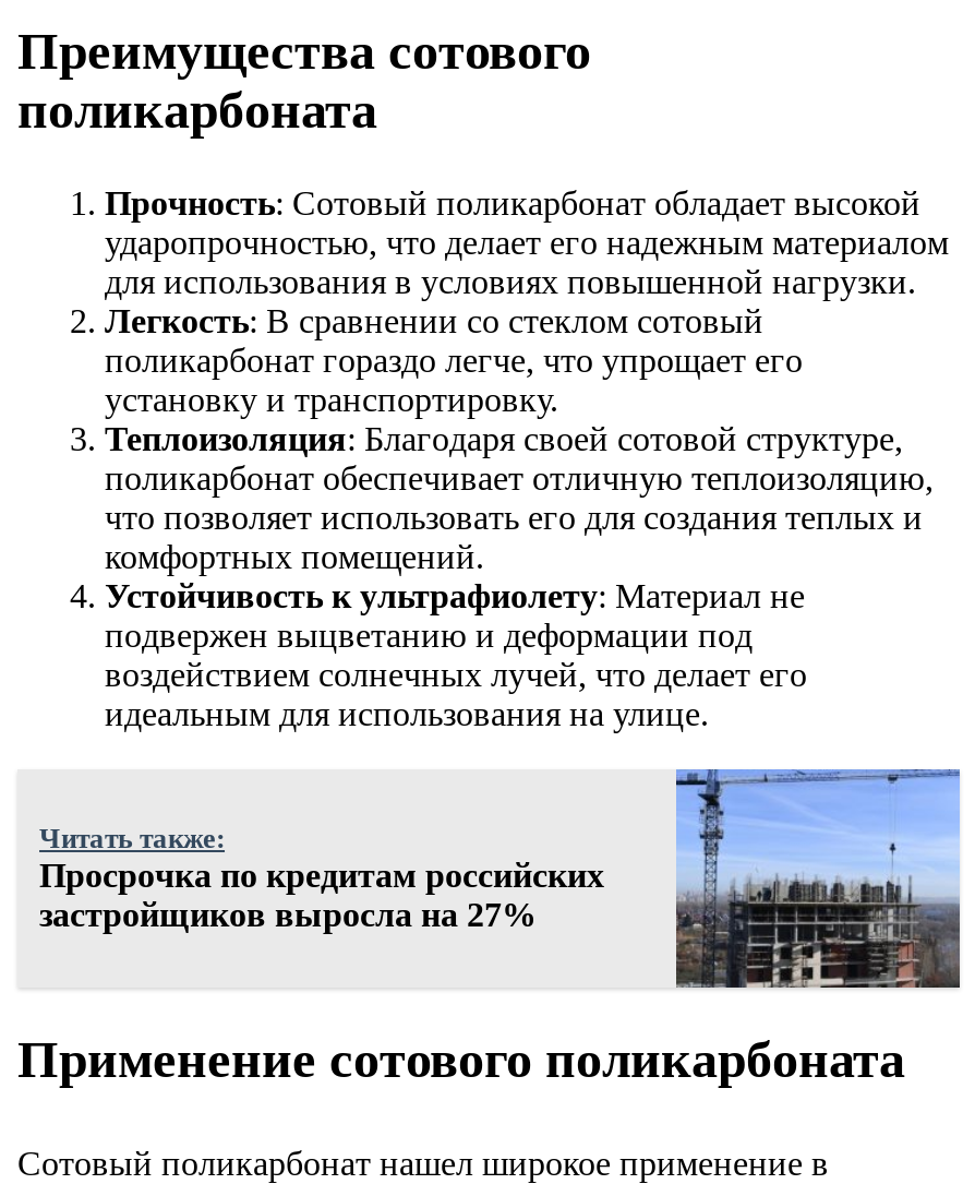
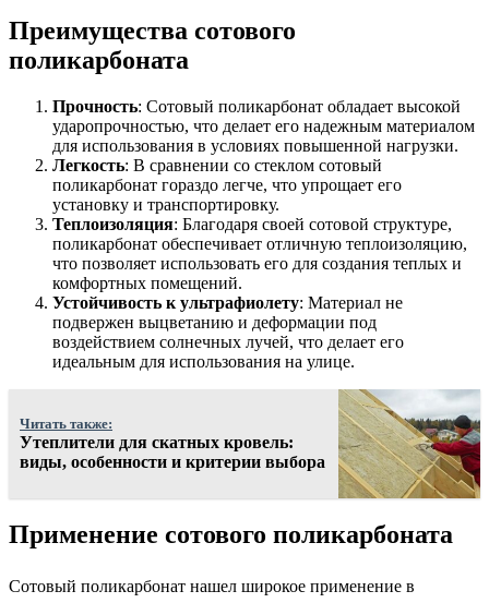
- [image]
- Просрочка по кредитам российских
- застройщиков выросла на 27%
+ [image]
+ Утеплители для скатных кровель:
+ виды, особенности и критерии выбора
